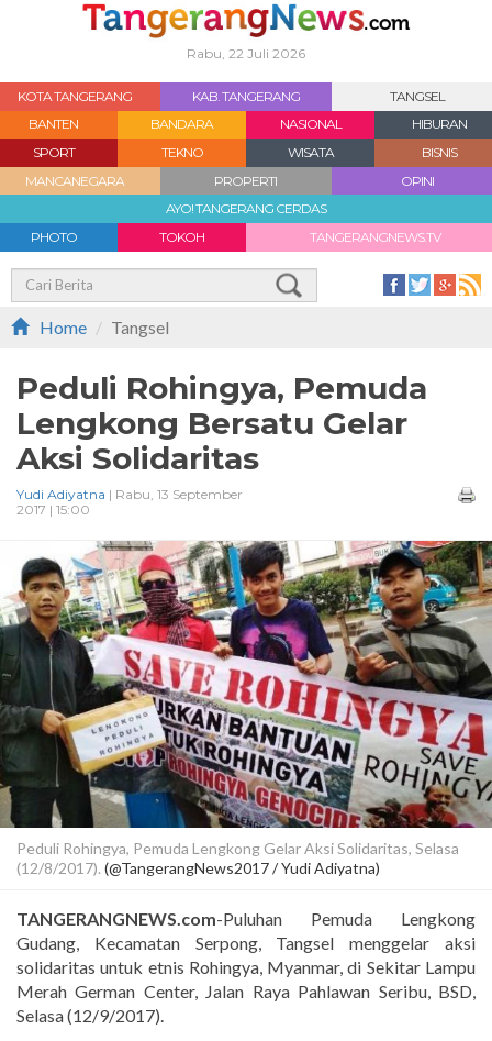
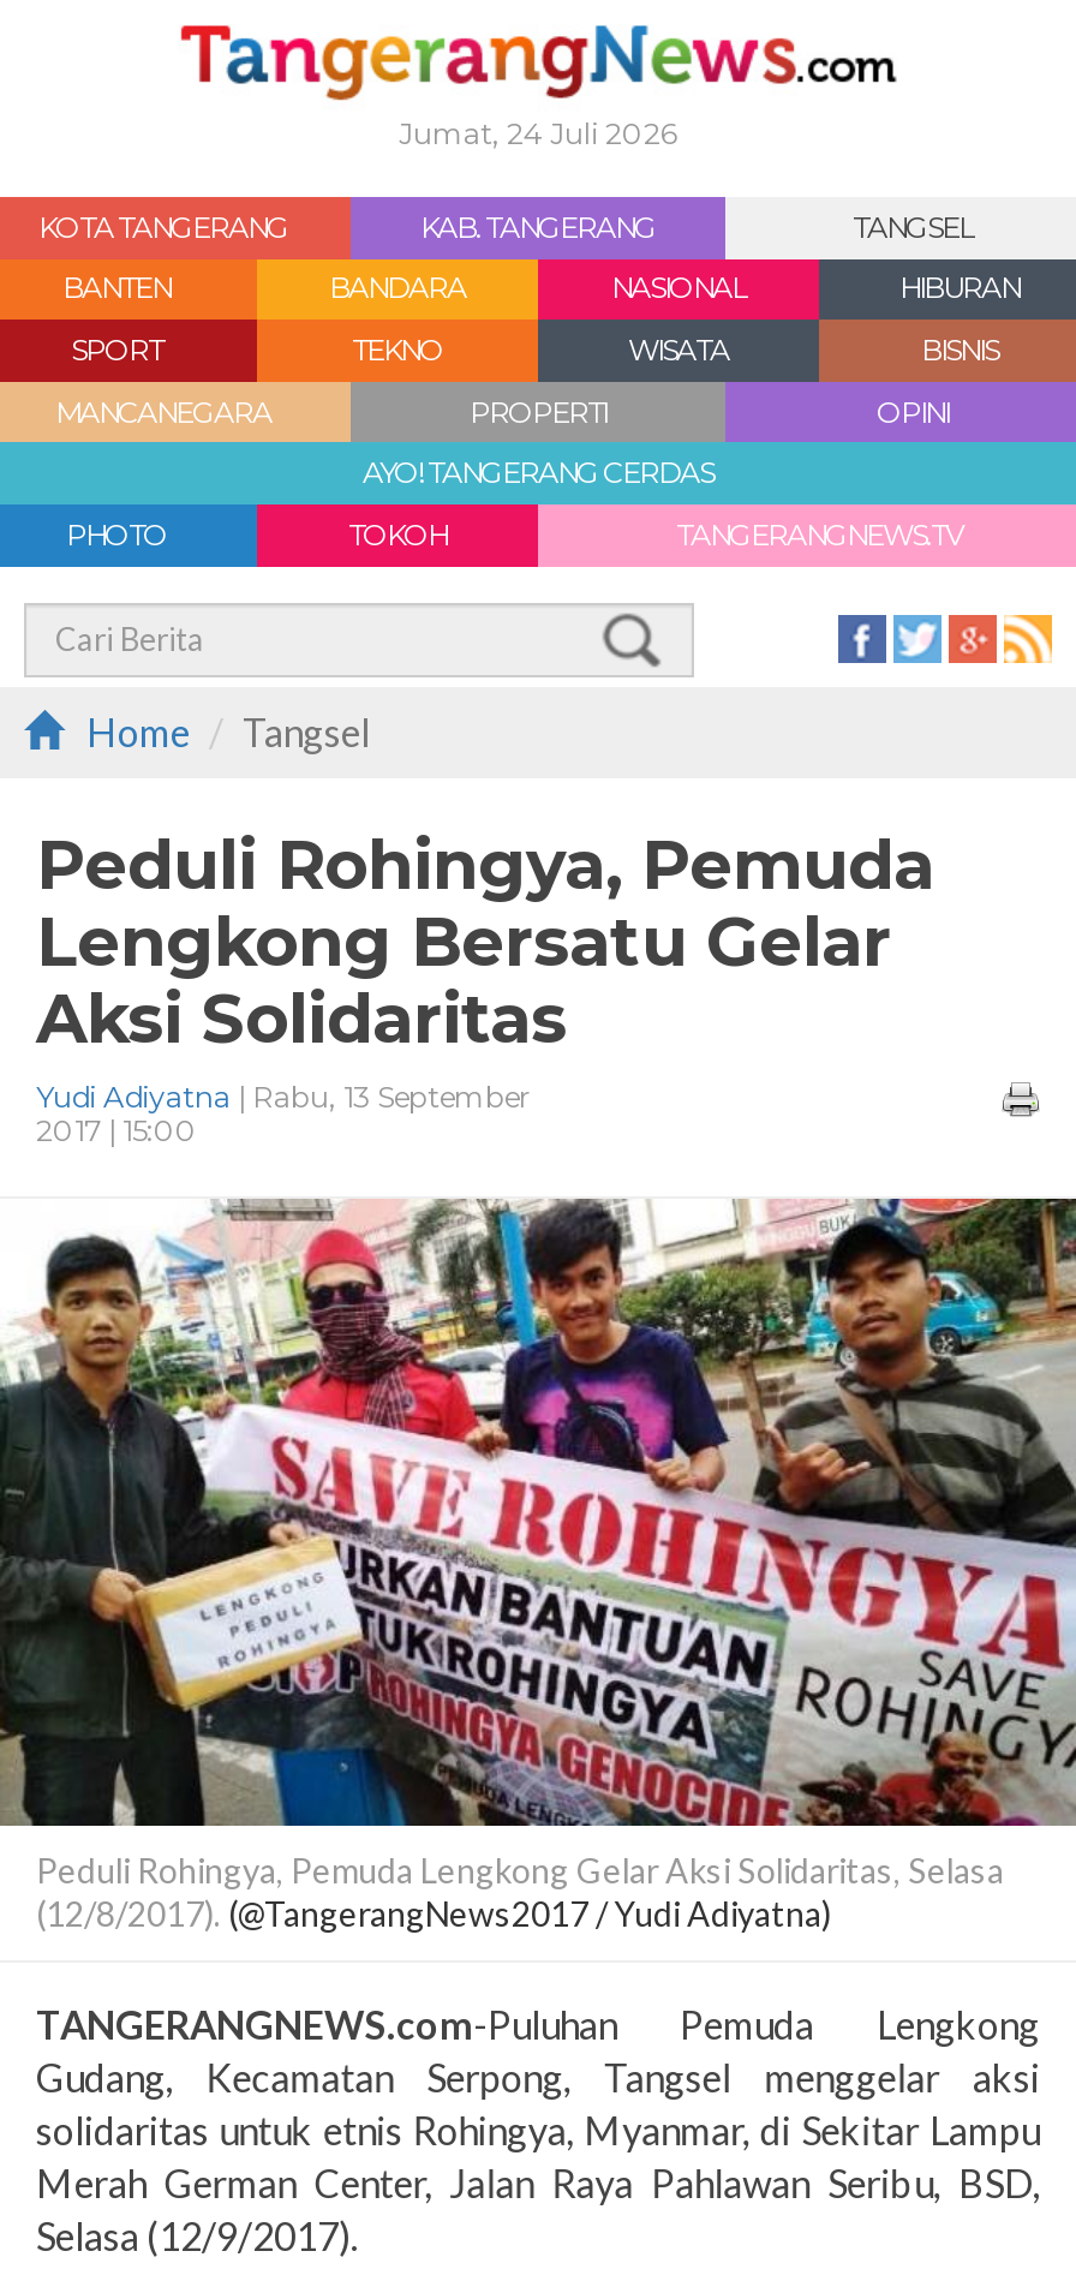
- Rabu, 22 Juli 2026
+ Jumat, 24 Juli 2026
